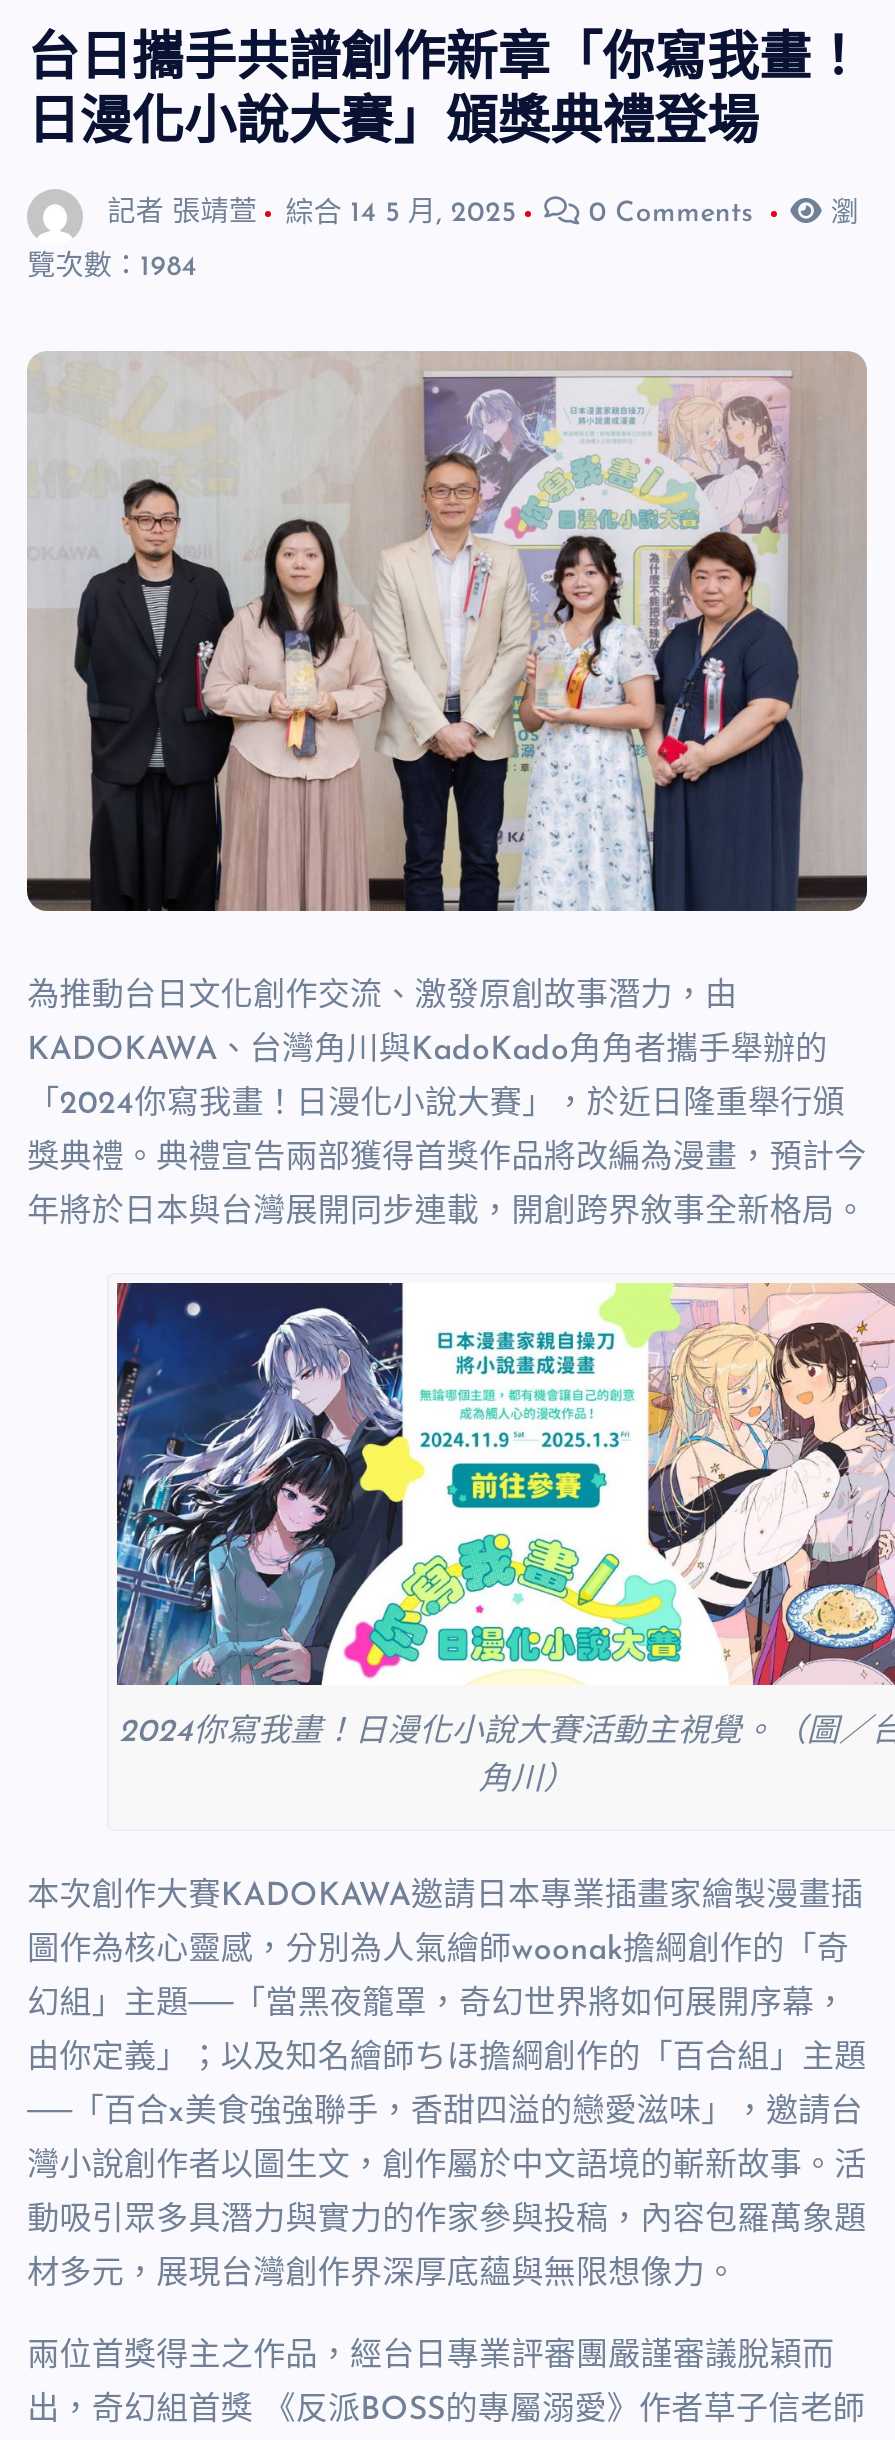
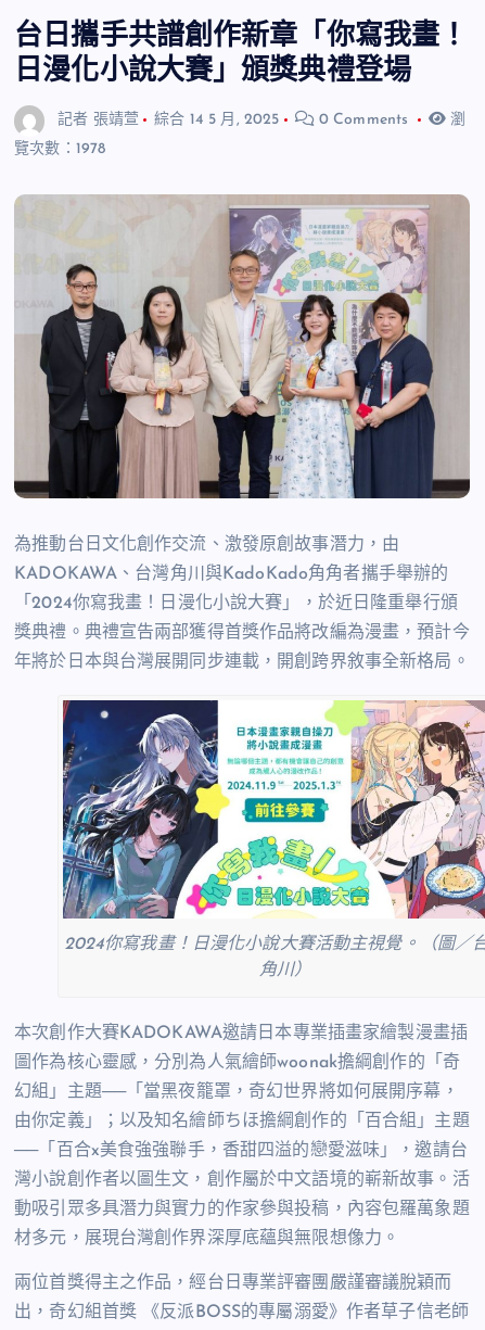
- 覽次數：1984
+ 覽次數：1978
